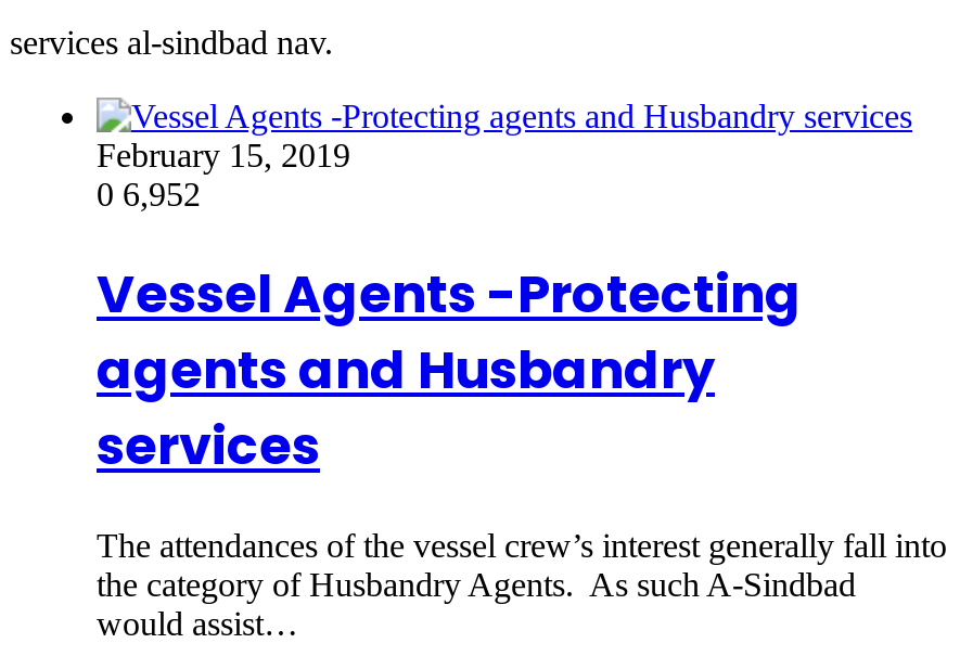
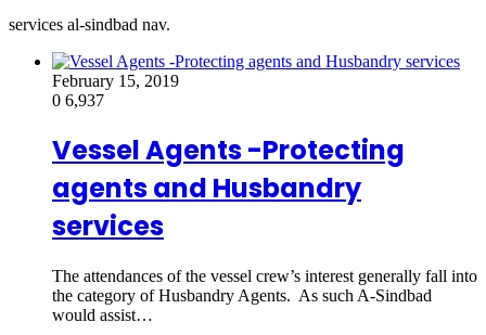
- 0 6,952
+ 0 6,937
